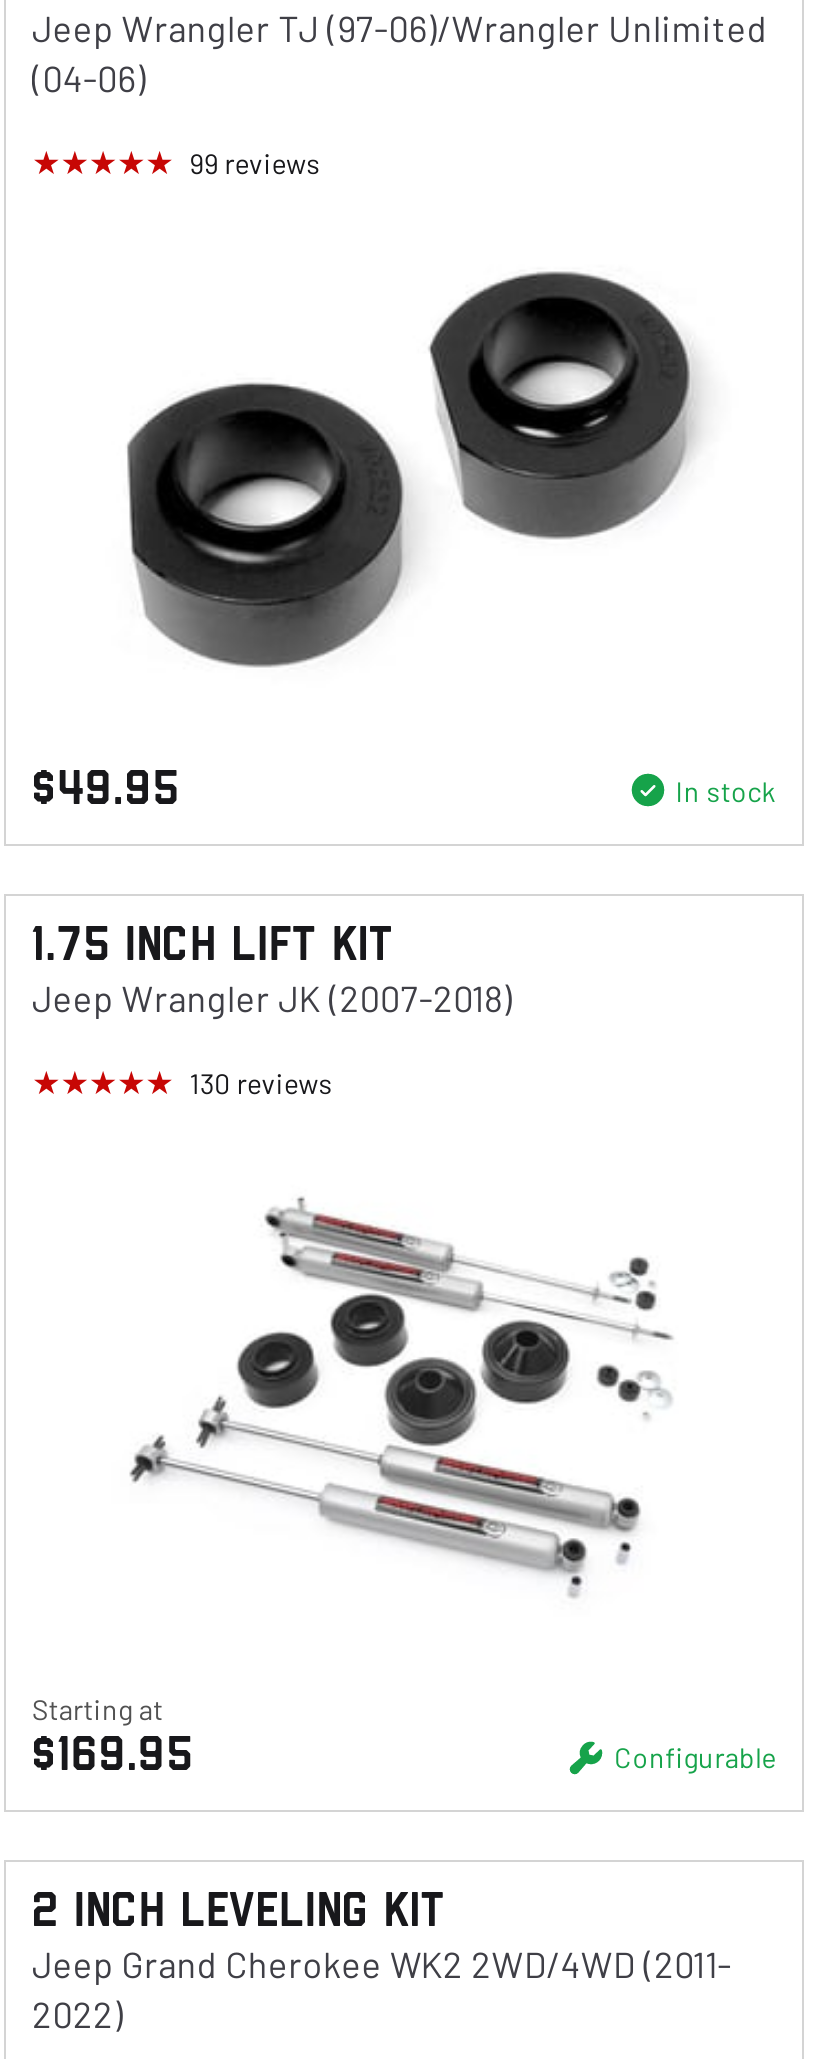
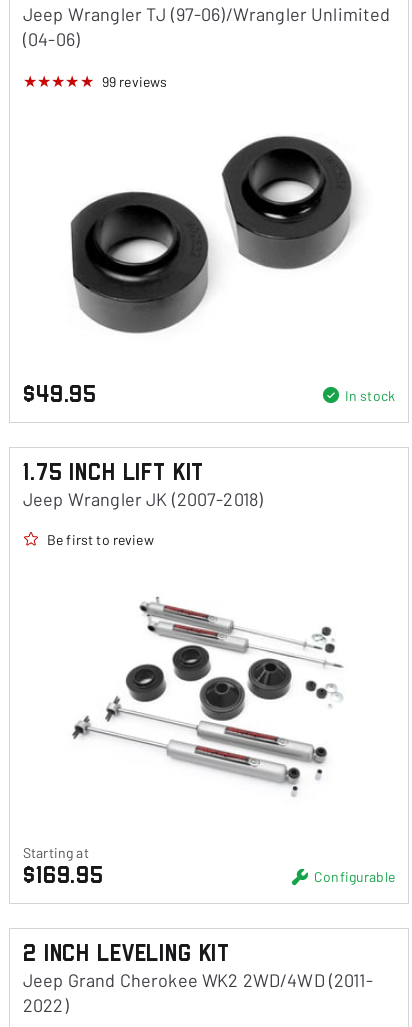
- 130 reviews
+ Be first to review
